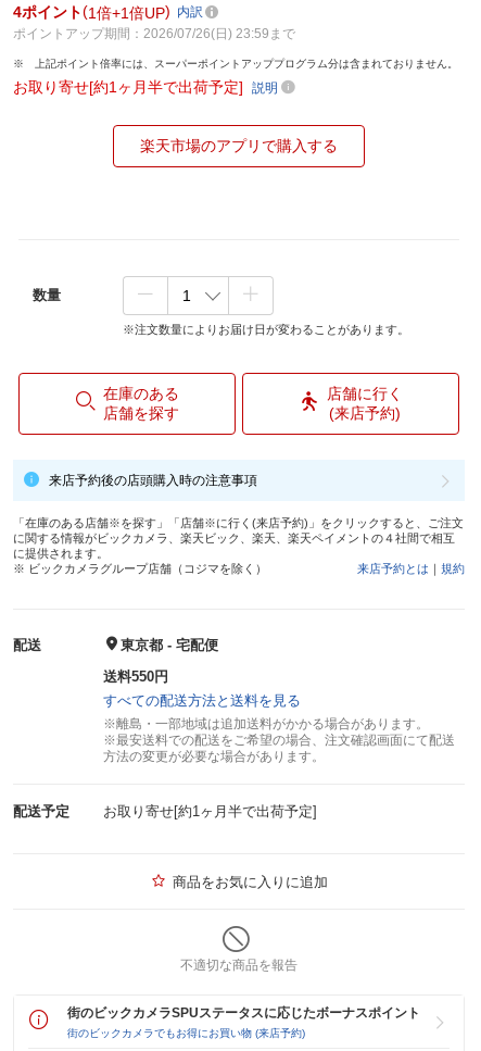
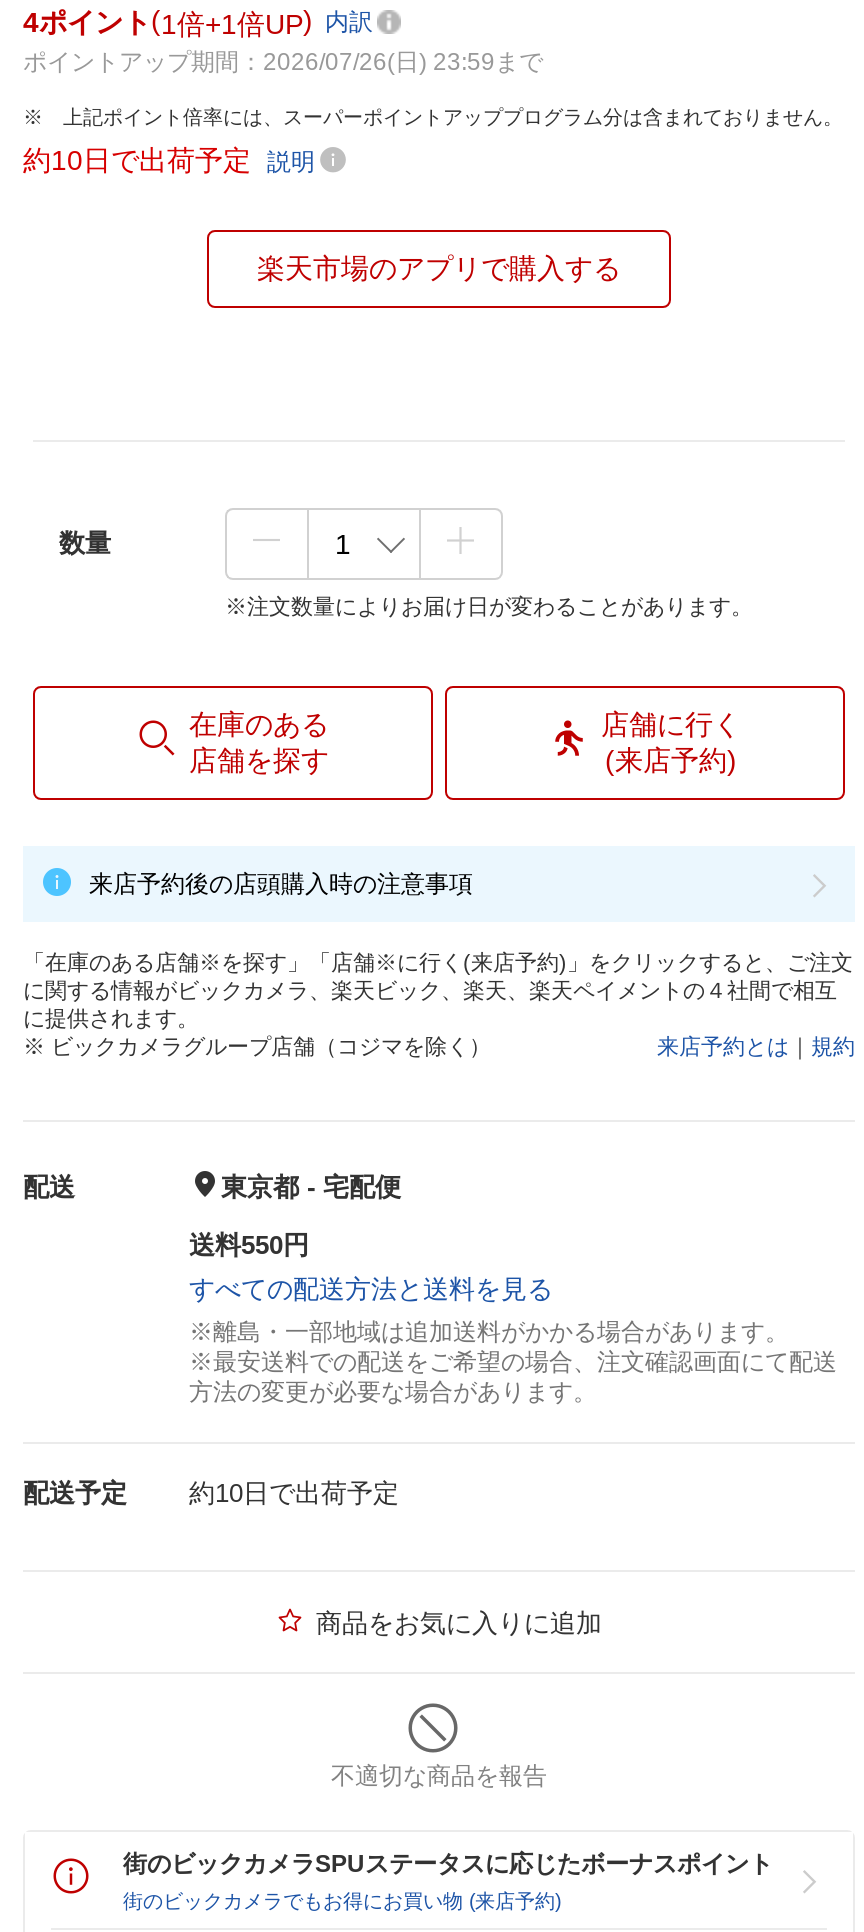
- お取り寄せ[約1ヶ月半で出荷予定]説明
+ 約10日で出荷予定説明

- お取り寄せ[約1ヶ月半で出荷予定]
+ 約10日で出荷予定
